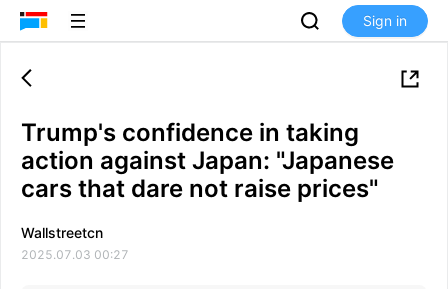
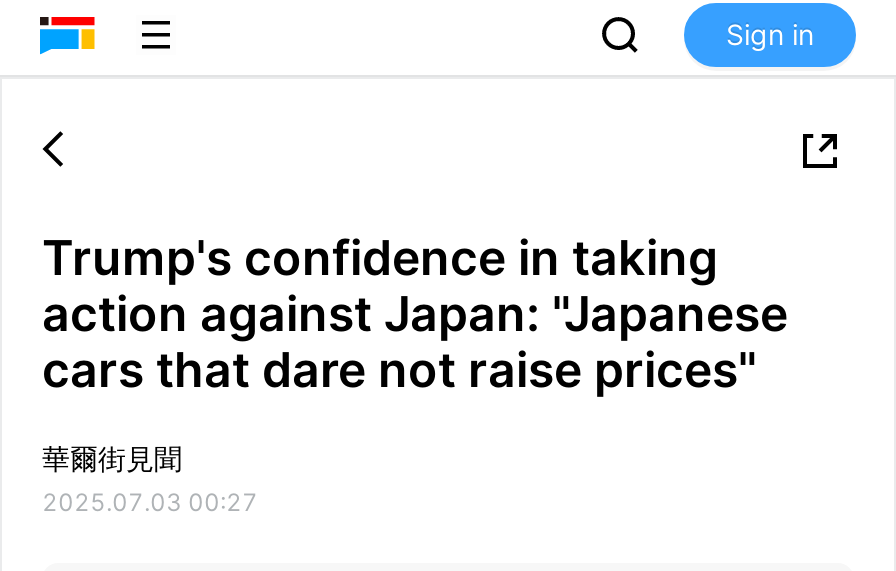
- Wallstreetcn
+ 華爾街見聞
